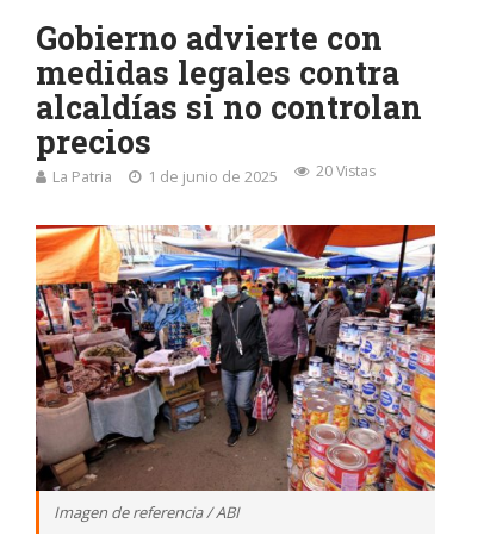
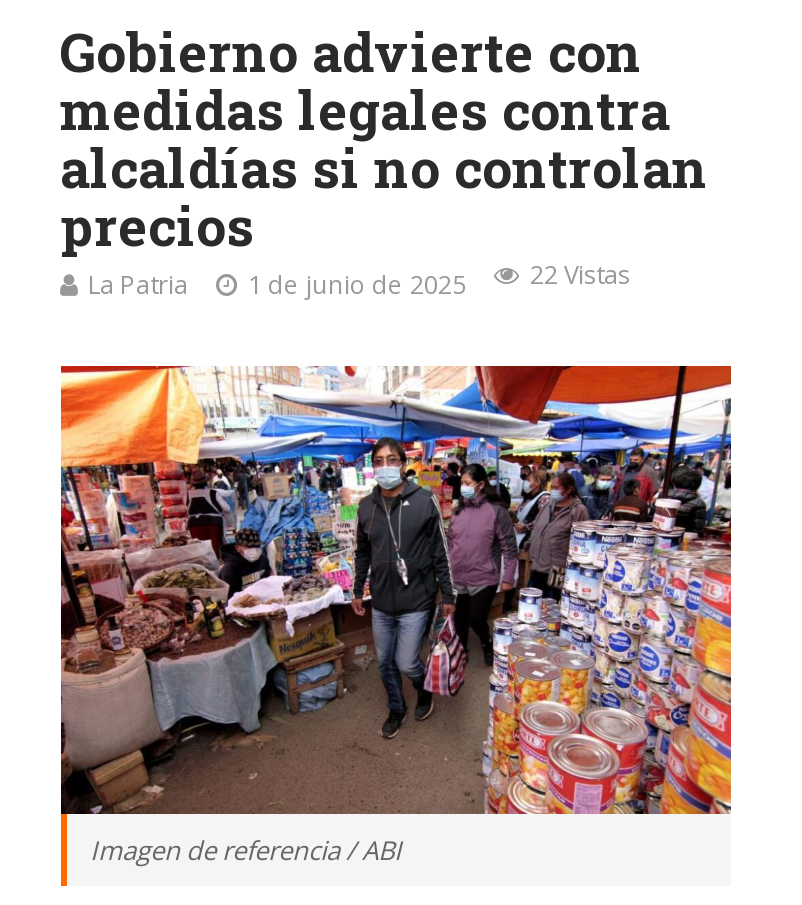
- La Patria 1 de junio de 2025 20 Vistas
+ La Patria 1 de junio de 2025 22 Vistas
